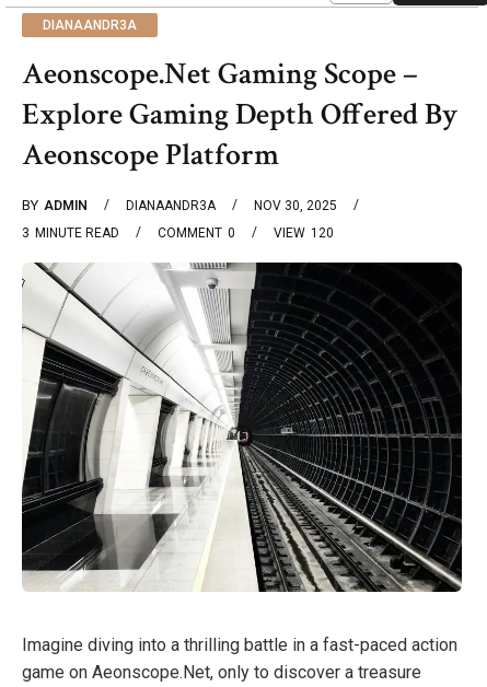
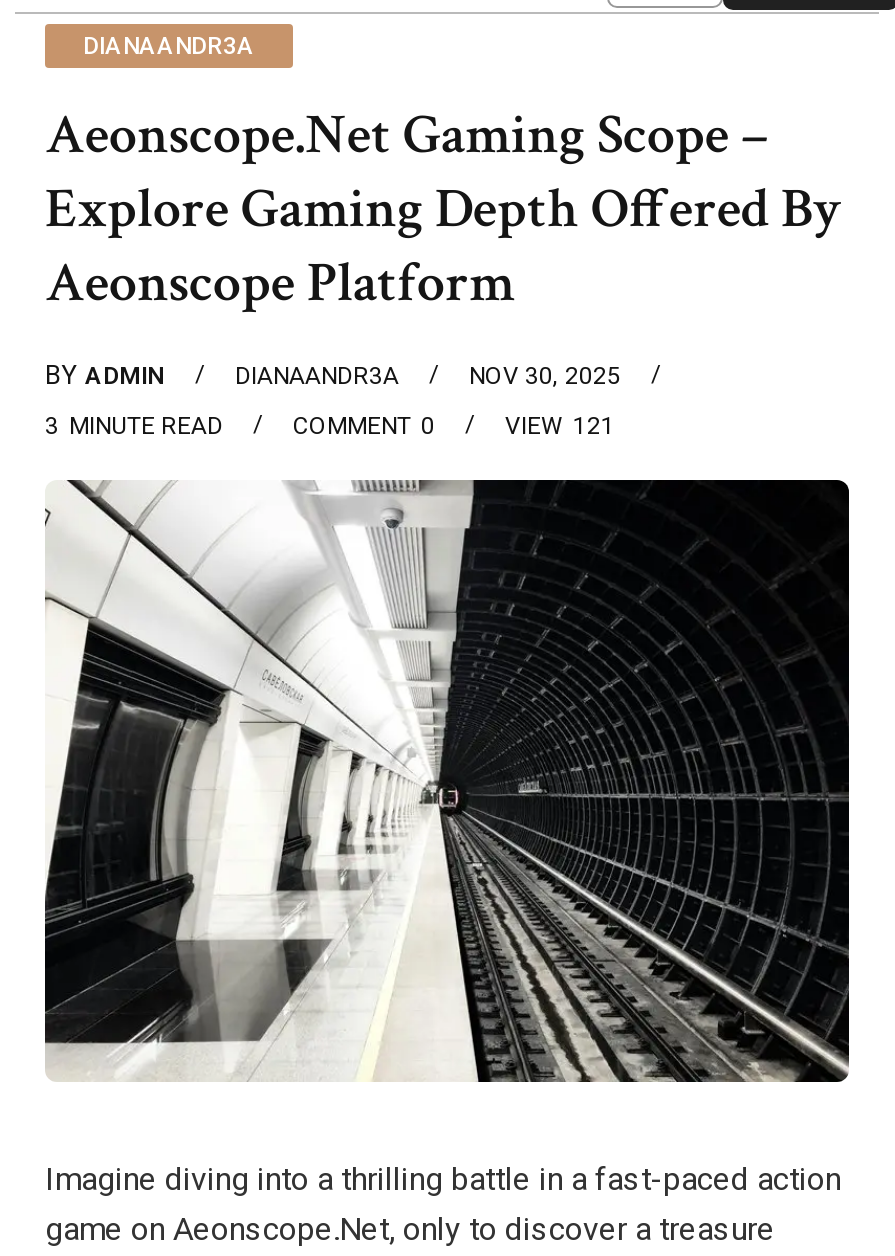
- VIEW 120
+ VIEW 121
